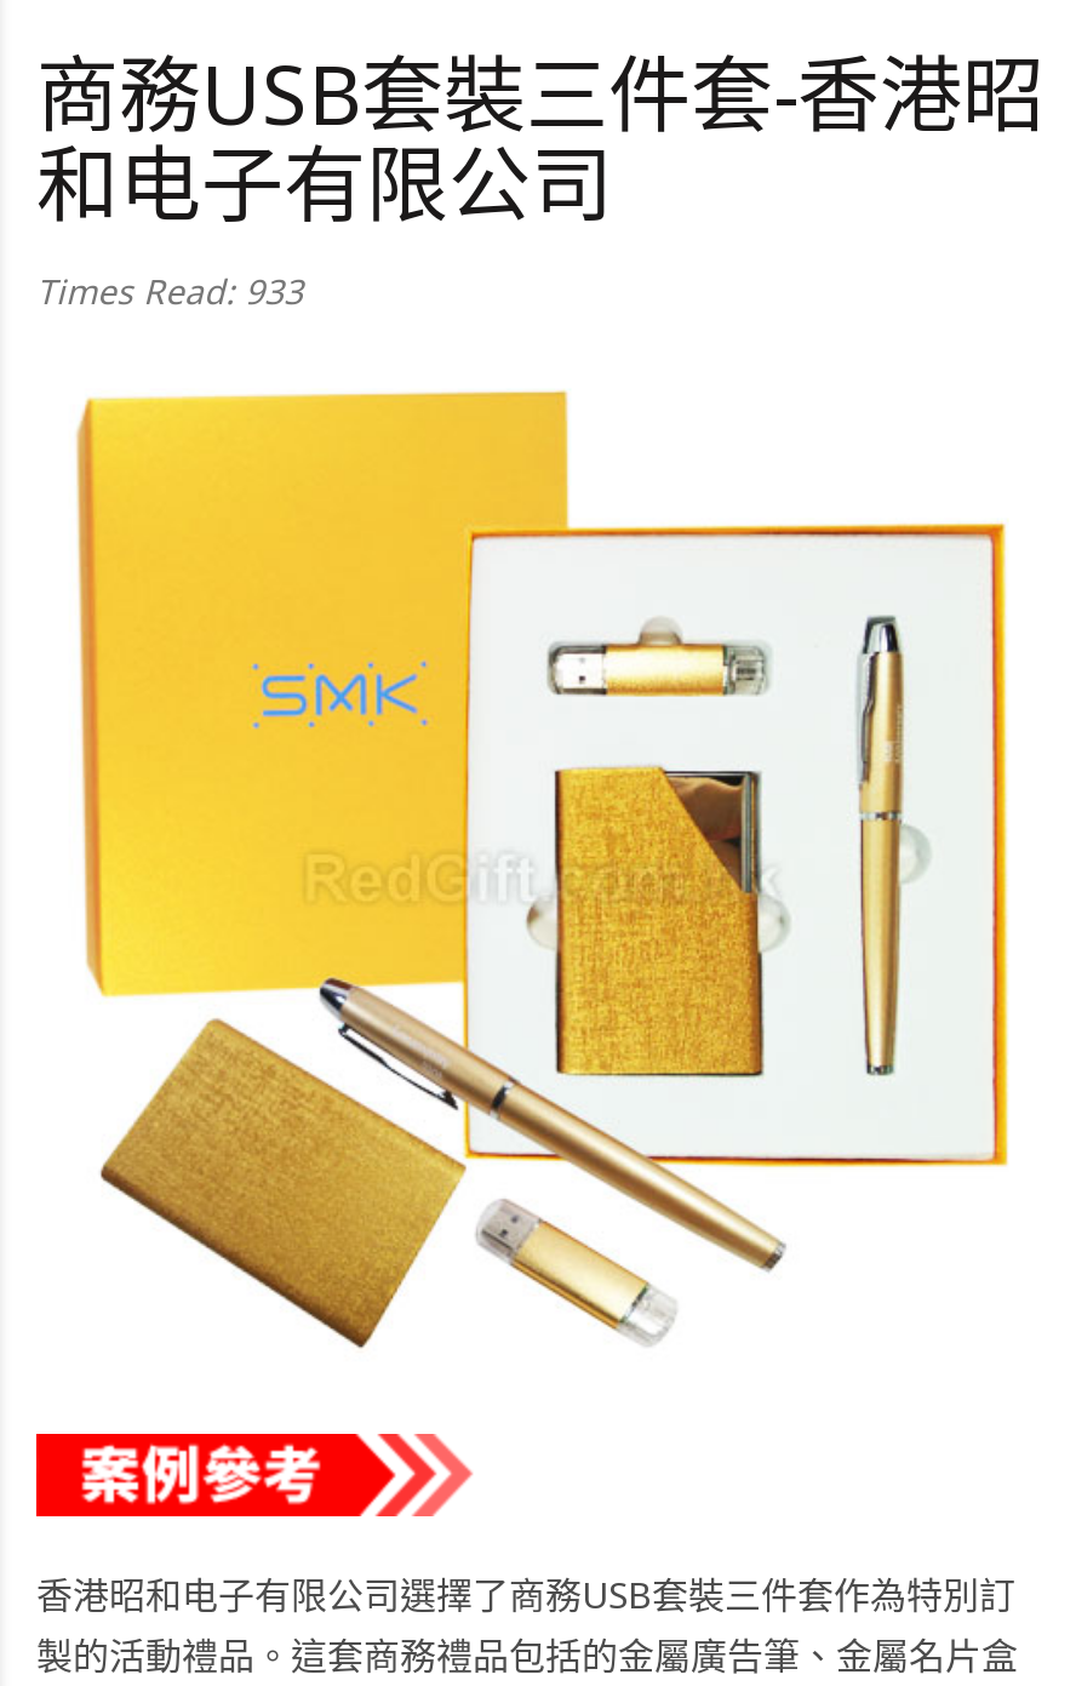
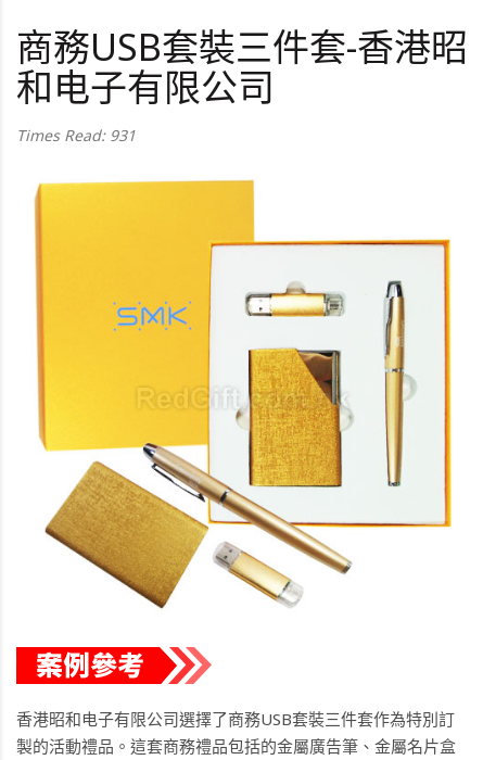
- Times Read: 933
+ Times Read: 931
